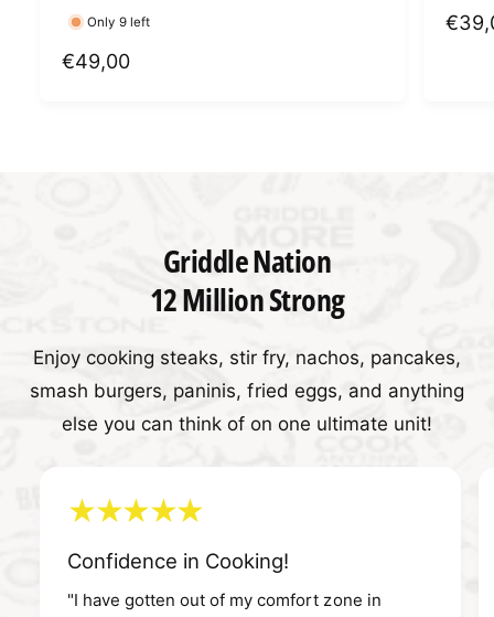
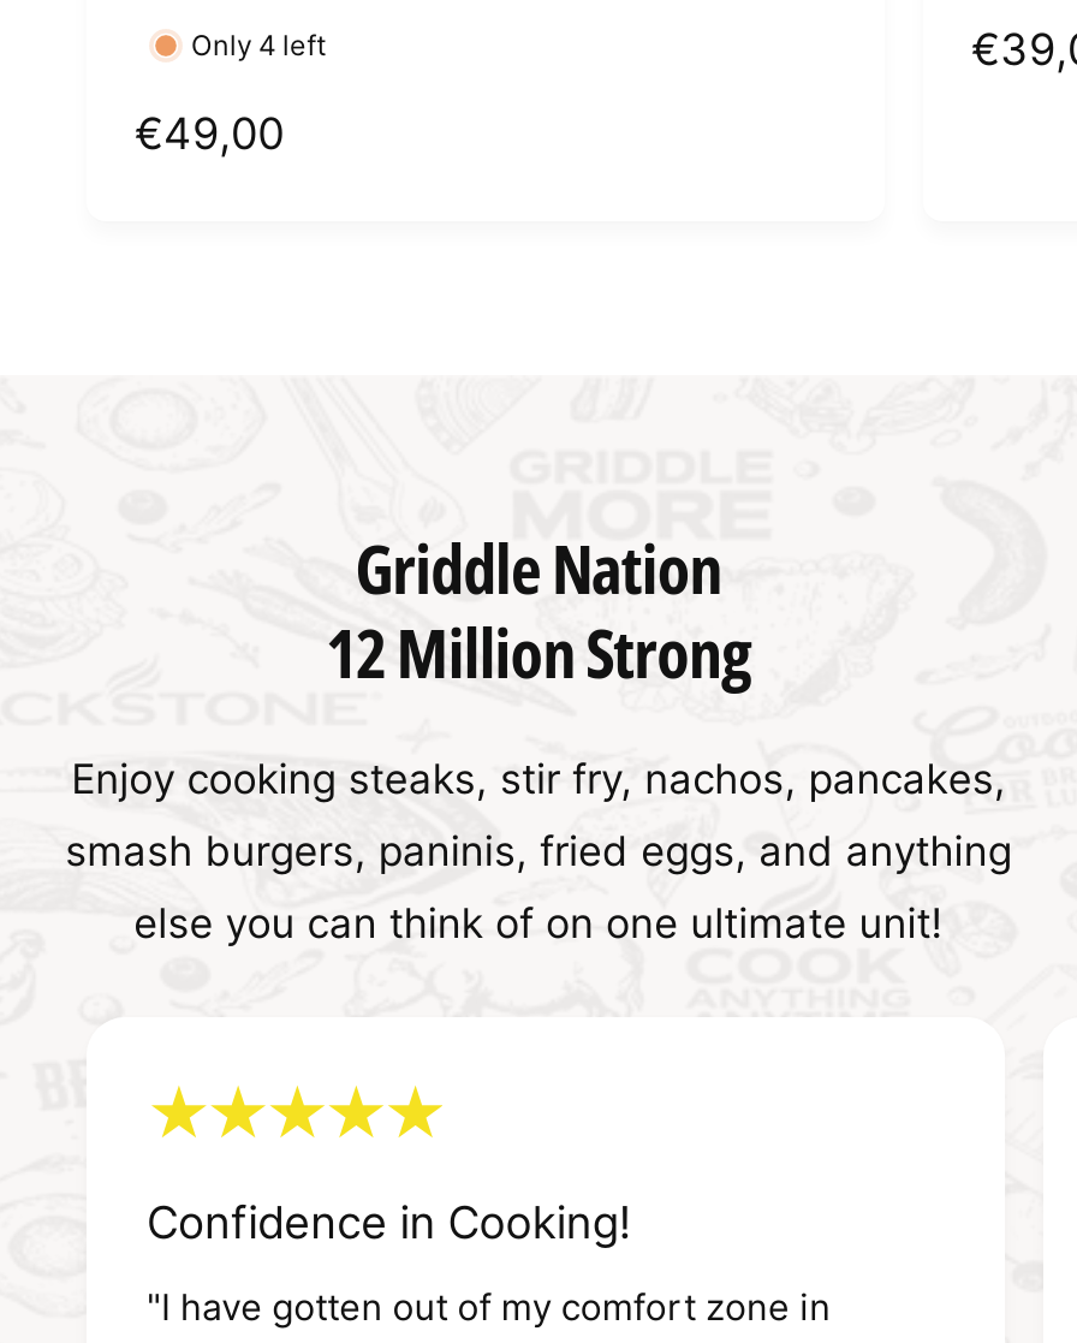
- Only 9 left
+ Only 4 left
